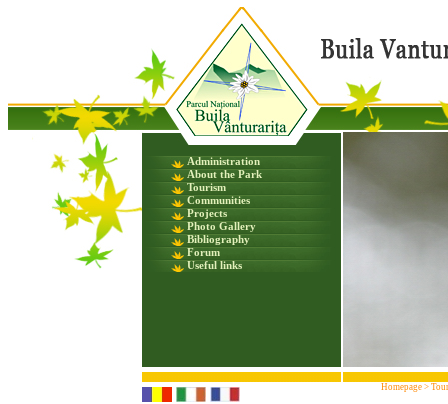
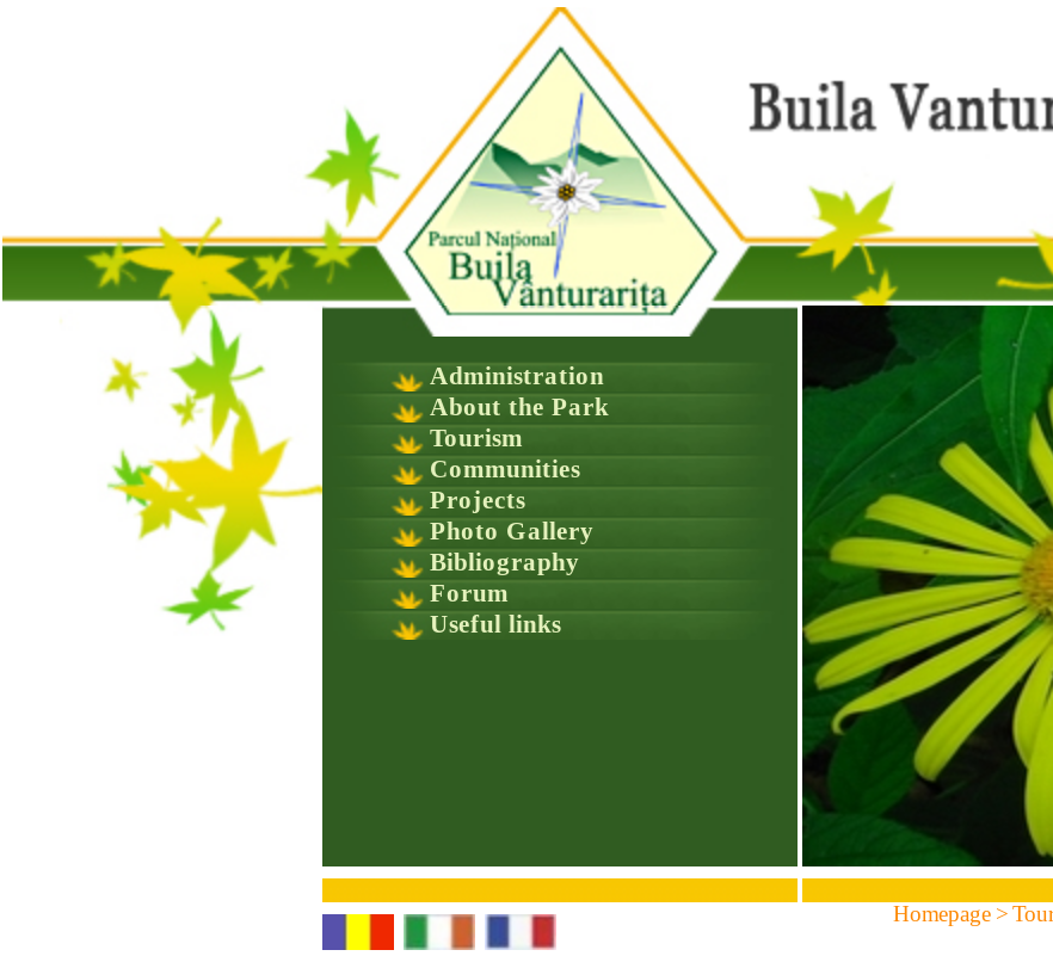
- [image]
+ [image]
